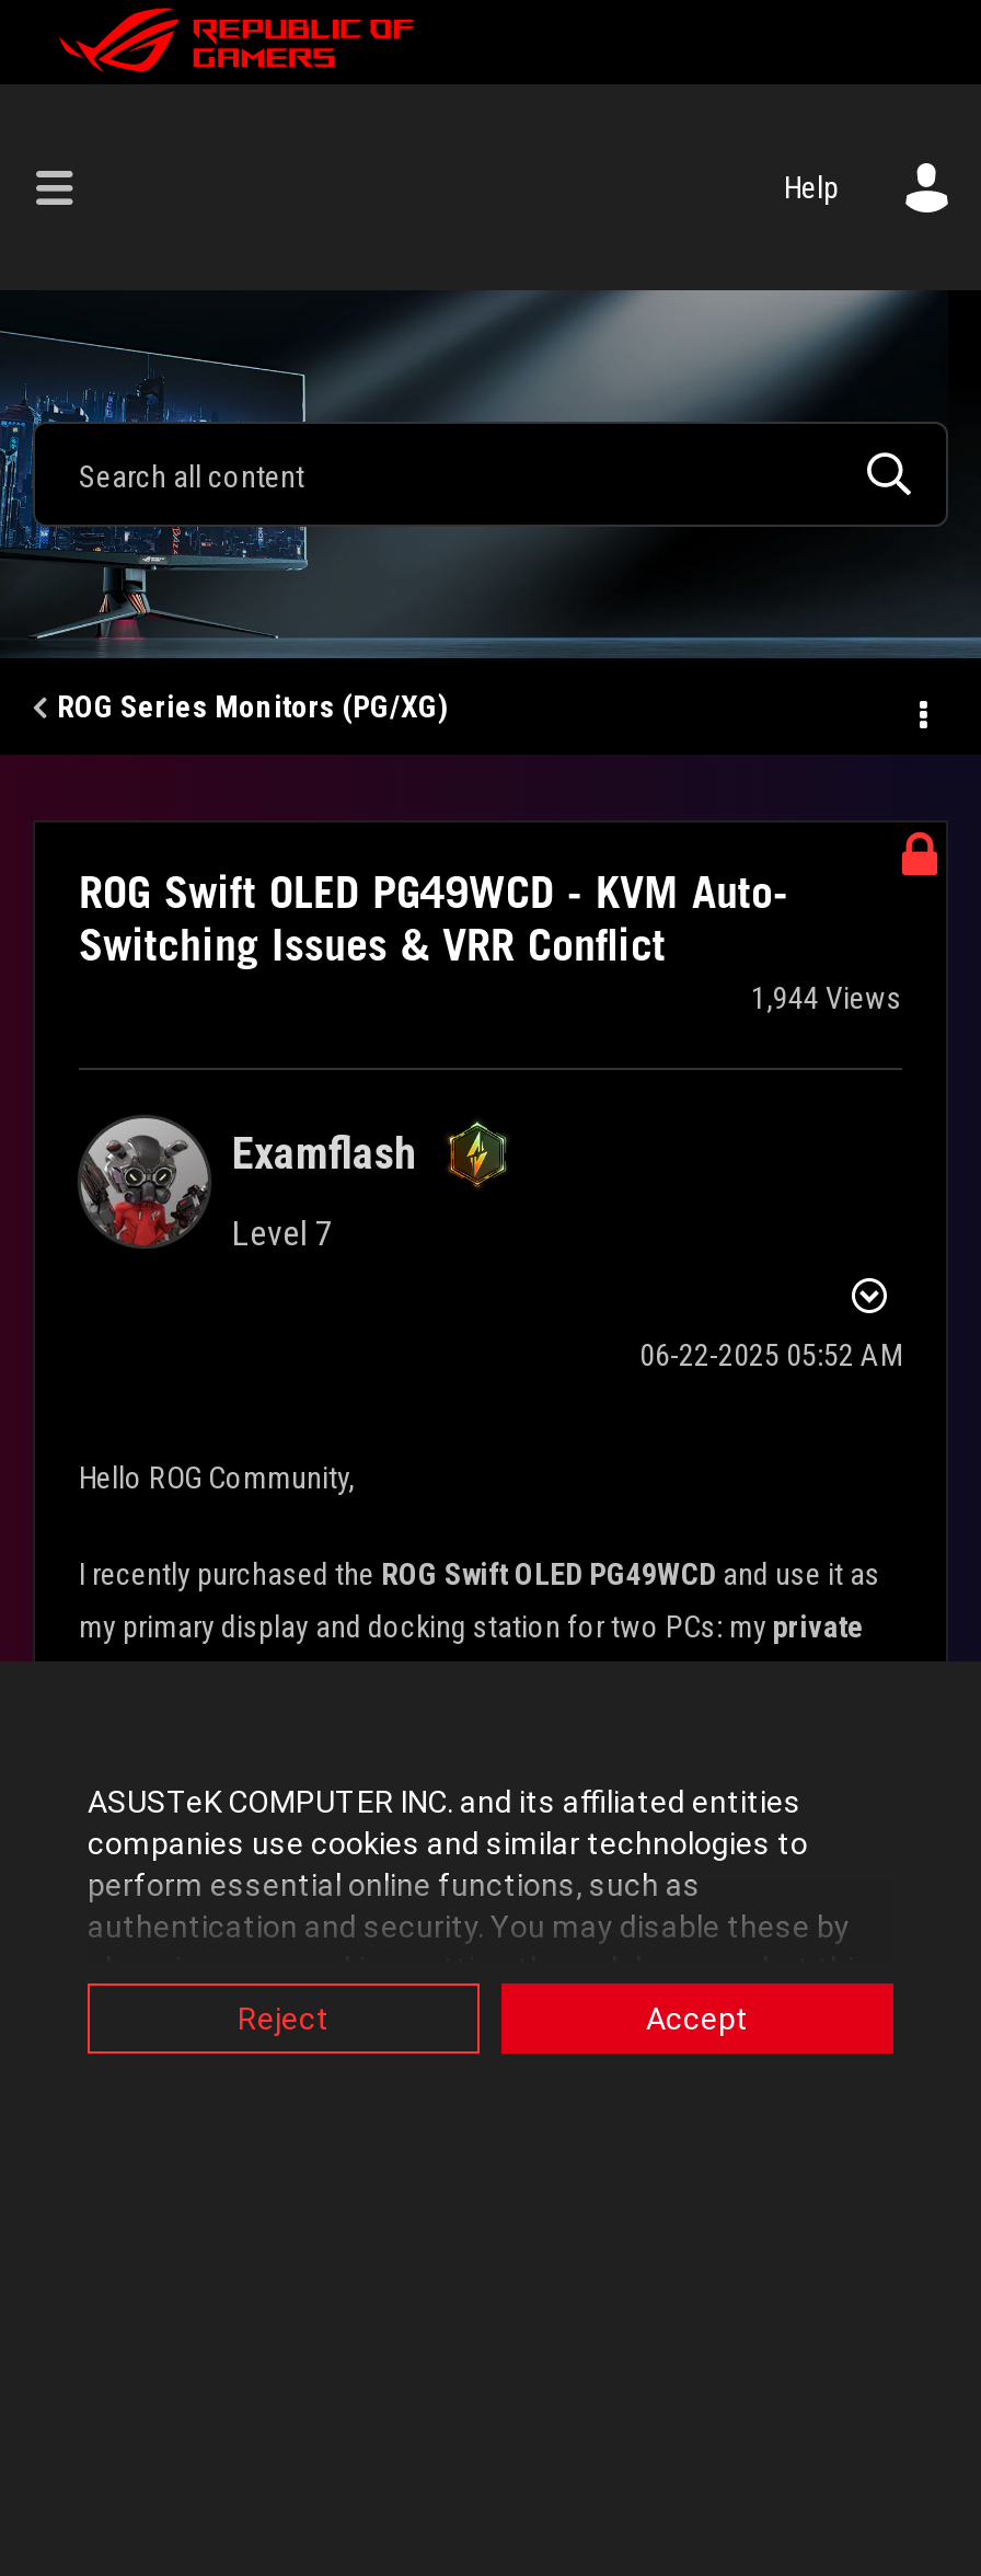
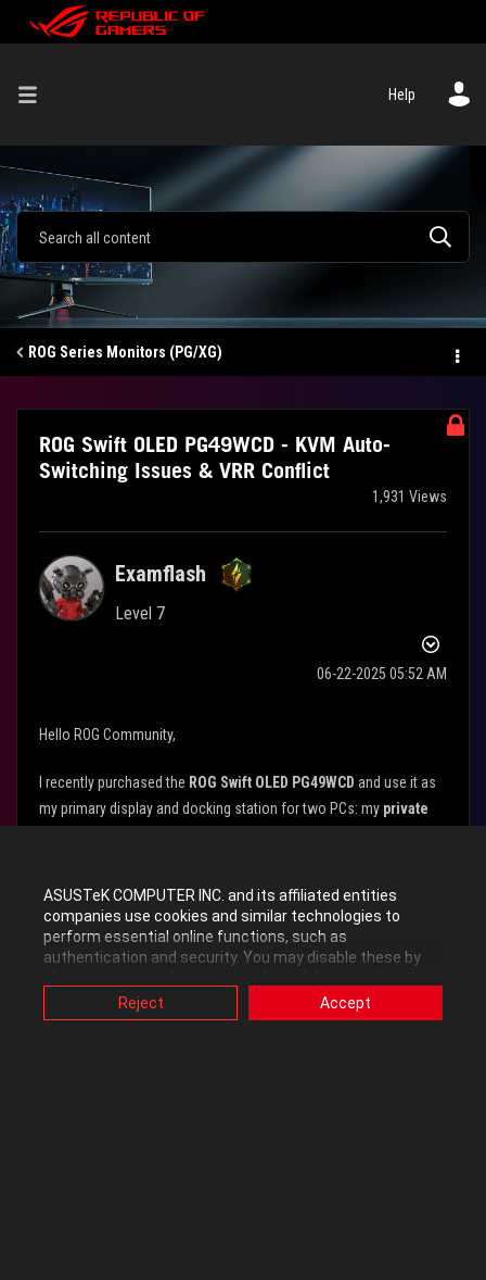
- 1,944 Views
+ 1,931 Views
